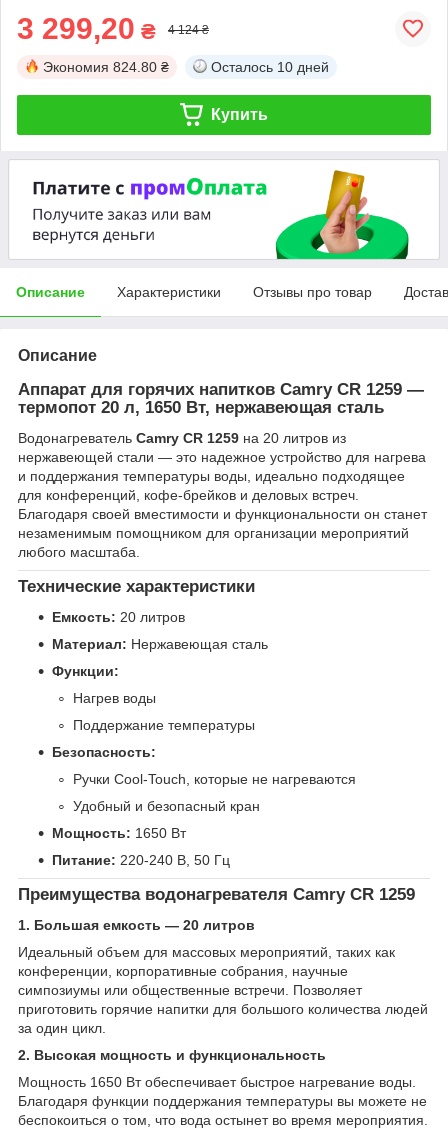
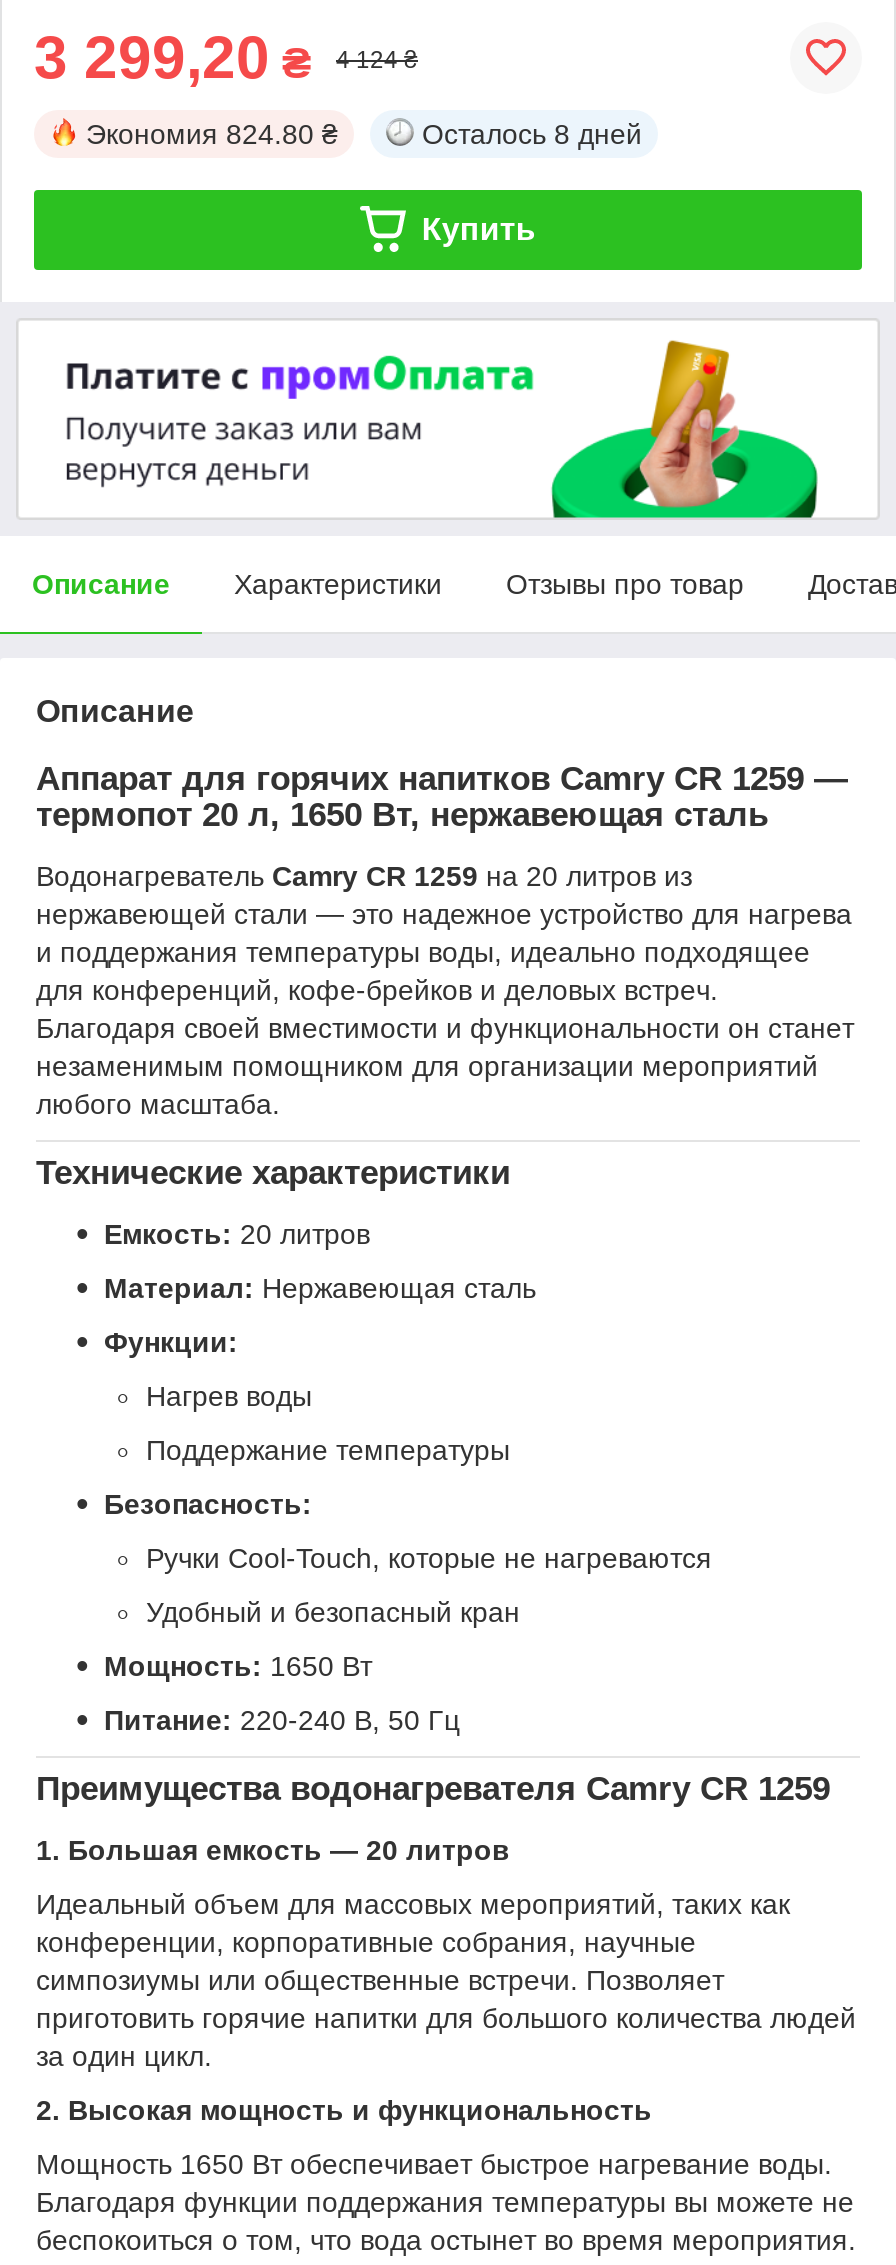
- Осталось 10 дней
+ Осталось 8 дней
